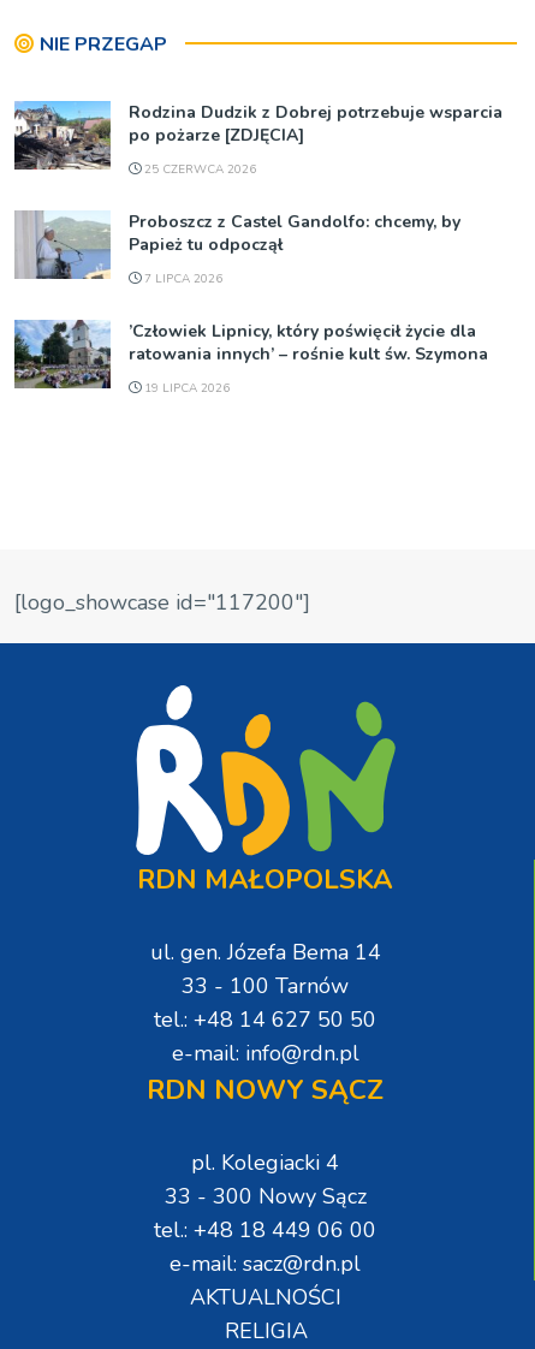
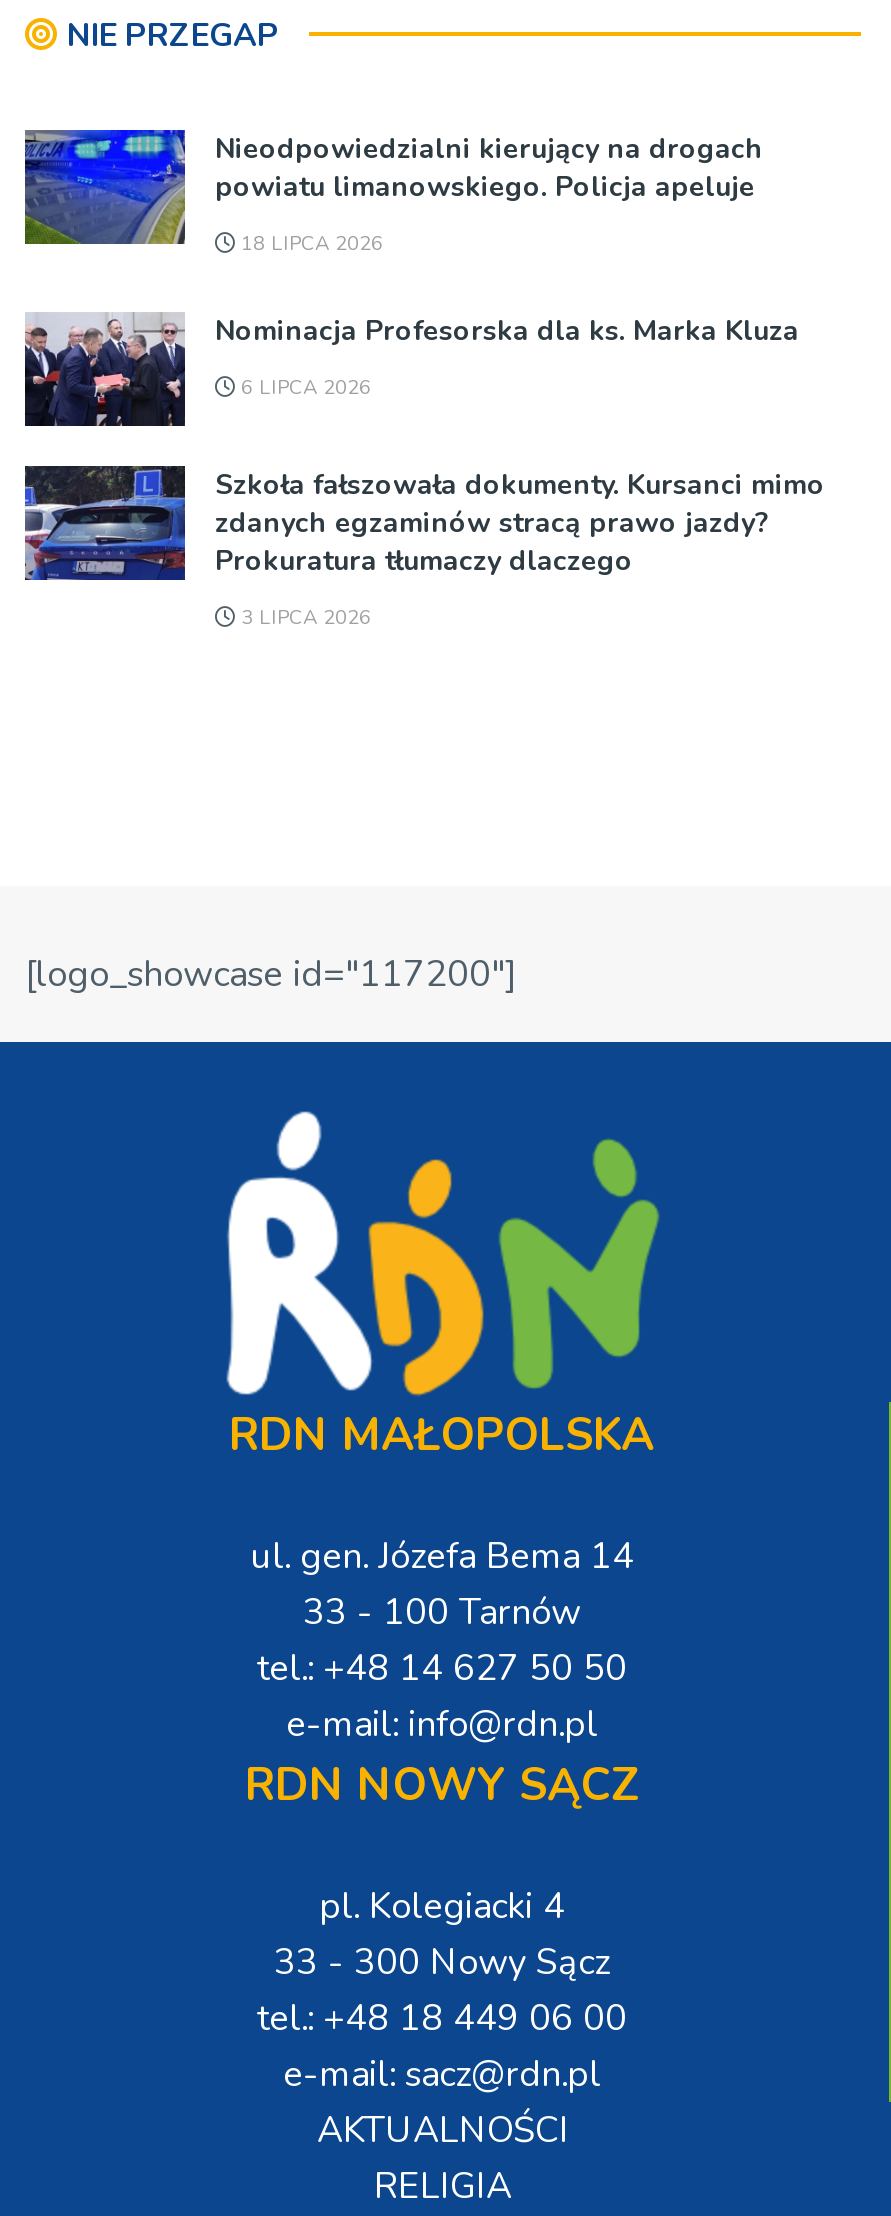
- [image]
- Rodzina Dudzik z Dobrej potrzebuje wsparcia
- po pożarze [ZDJĘCIA]
+ [image]
+ Nieodpowiedzialni kierujący na drogach
+ powiatu limanowskiego. Policja apeluje

- 25 CZERWCA 2026
+ 18 LIPCA 2026

- [image]
- Proboszcz z Castel Gandolfo: chcemy, by
- Papież tu odpoczął
+ [image]
+ Nominacja Profesorska dla ks. Marka Kluza

- 7 LIPCA 2026
+ 6 LIPCA 2026

- [image]
- ’Człowiek Lipnicy, który poświęcił życie dla
- ratowania innych’ – rośnie kult św. Szymona
+ [image]
+ Szkoła fałszowała dokumenty. Kursanci mimo
+ zdanych egzaminów stracą prawo jazdy?
+ Prokuratura tłumaczy dlaczego

- 19 LIPCA 2026
+ 3 LIPCA 2026
